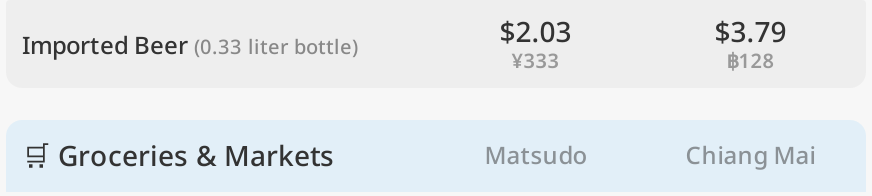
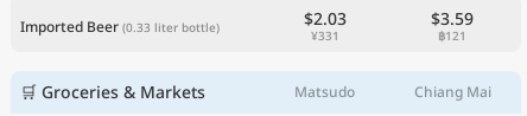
- $3.79
+ $3.59

- ¥333
+ ¥331

- ฿128
+ ฿121
